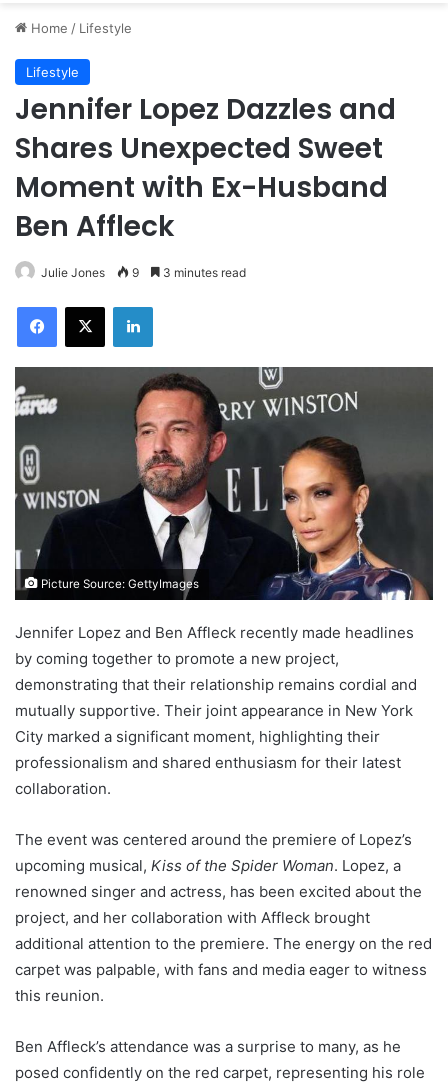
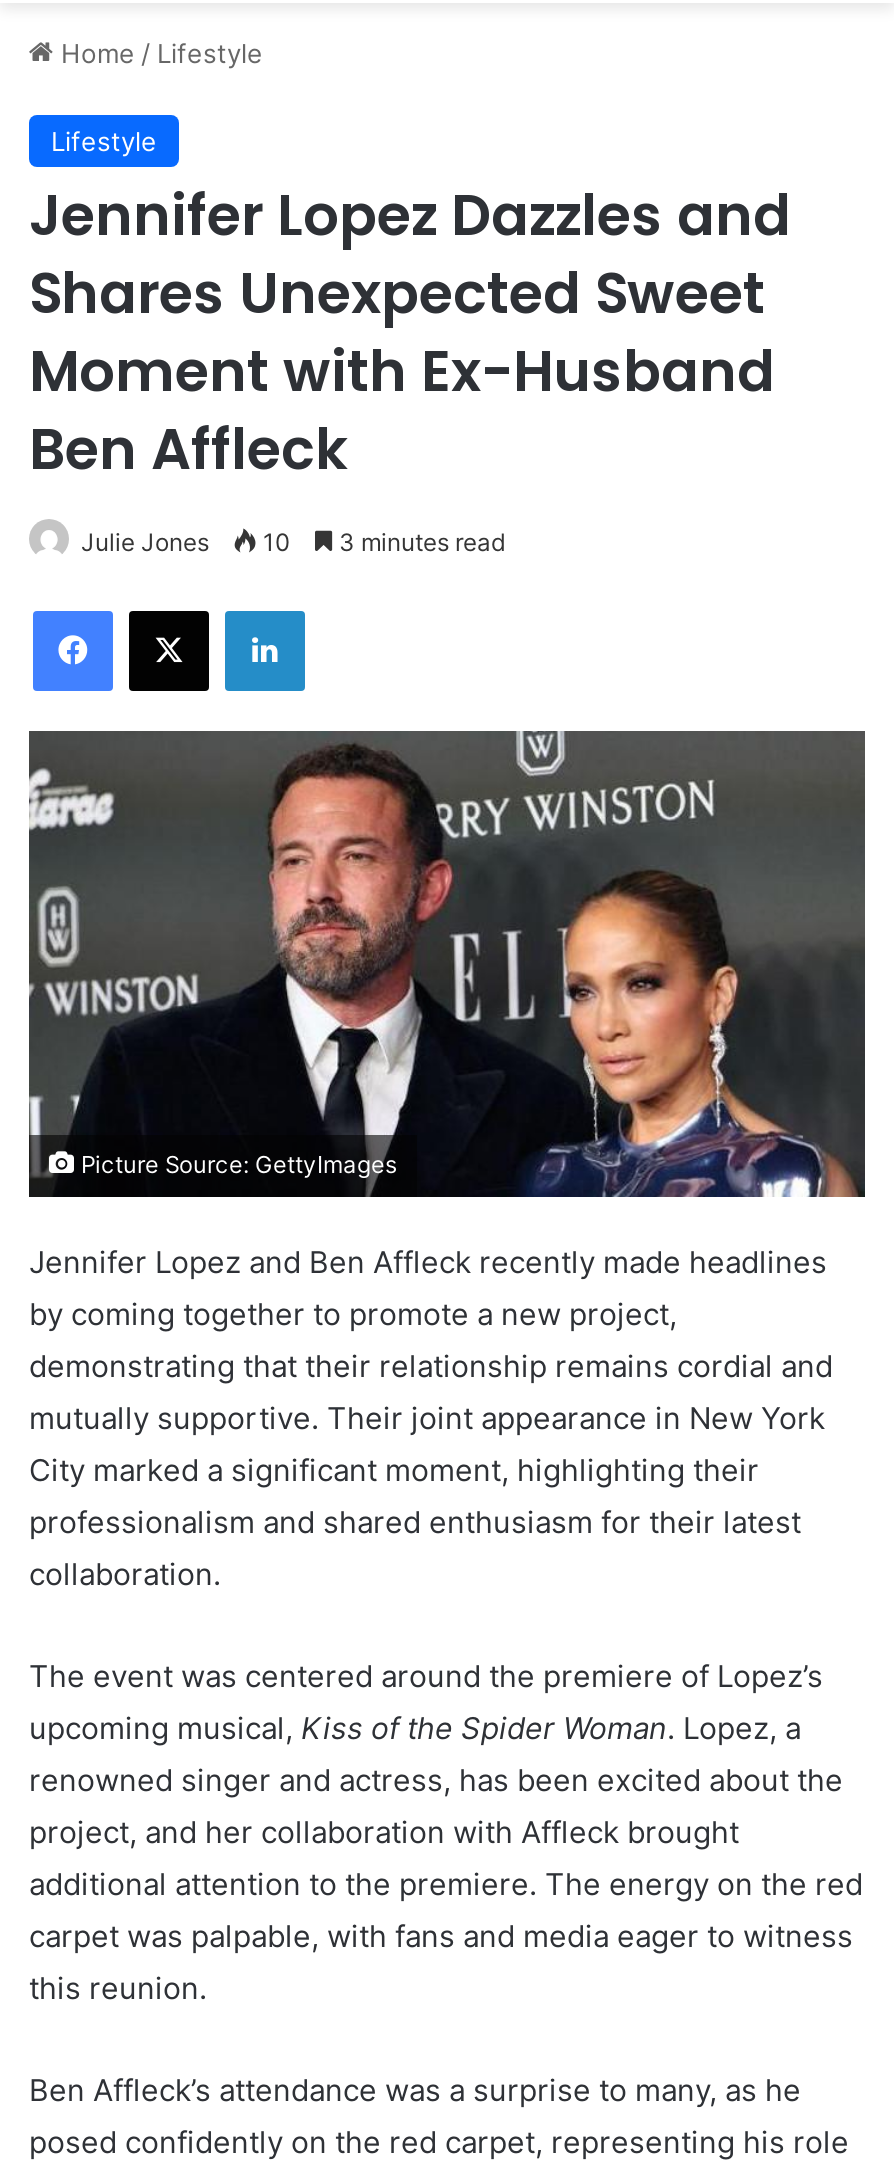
- Julie Jones 9 3 minutes read
+ Julie Jones 10 3 minutes read
